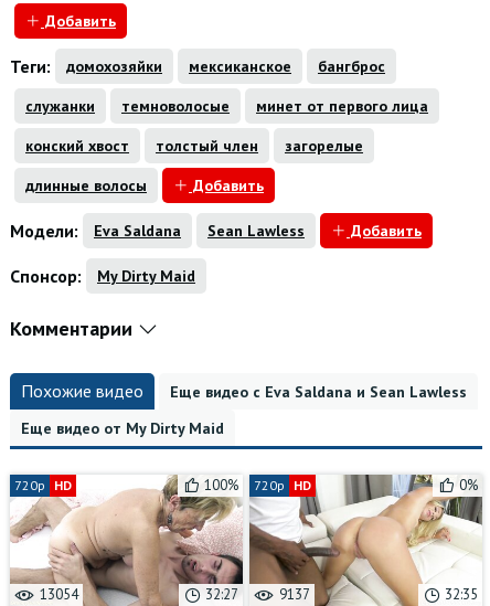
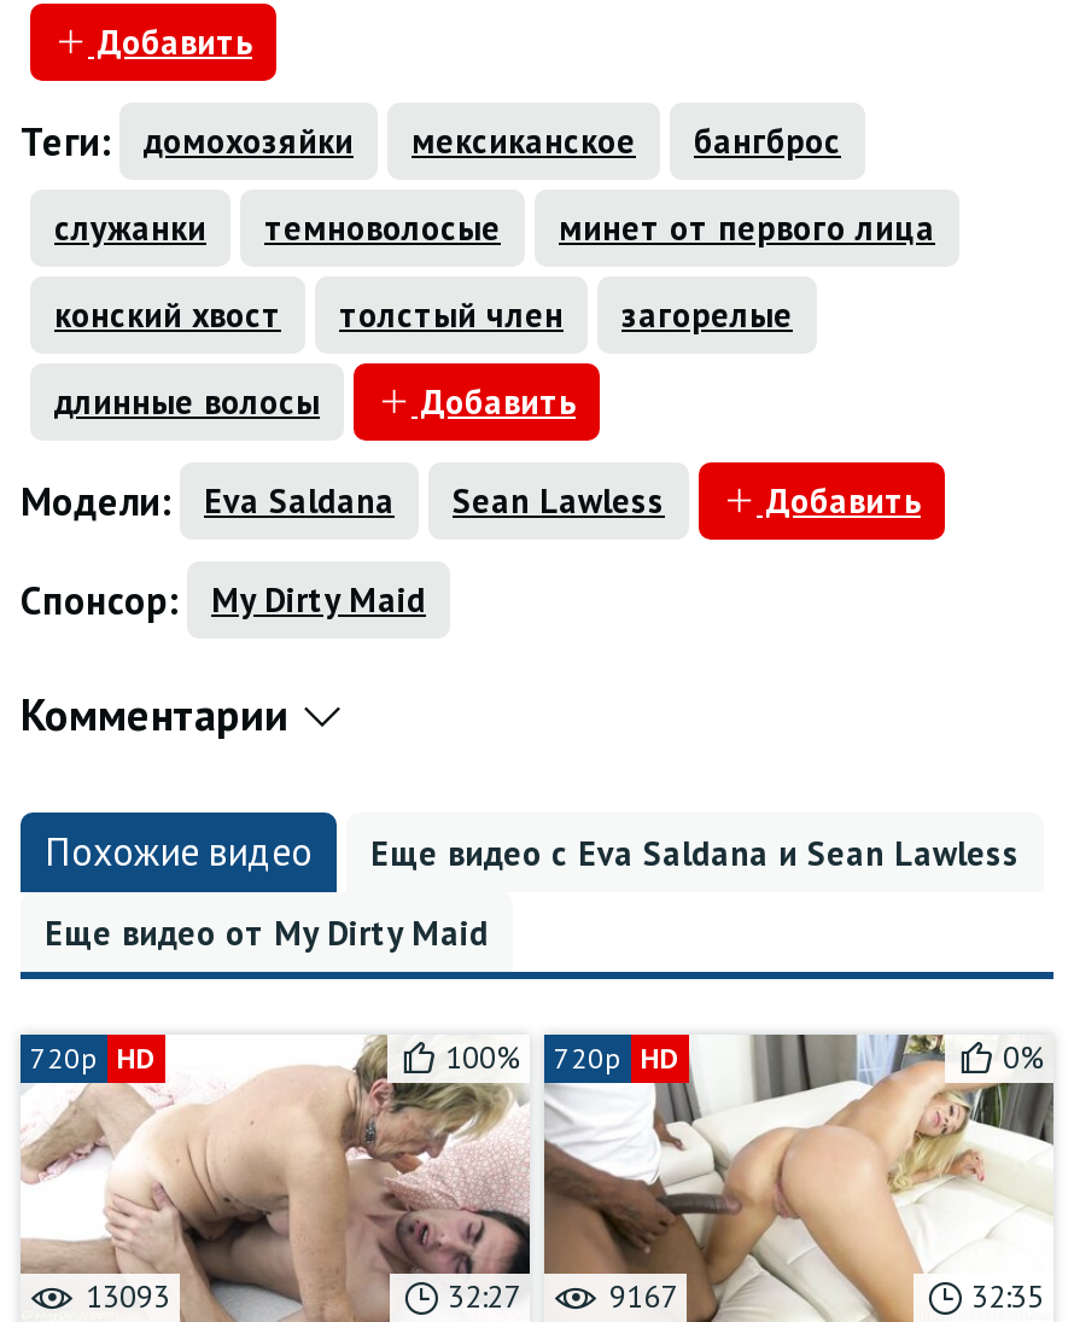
- 13054
+ 13093

- 32:27 9137
+ 32:27 9167
